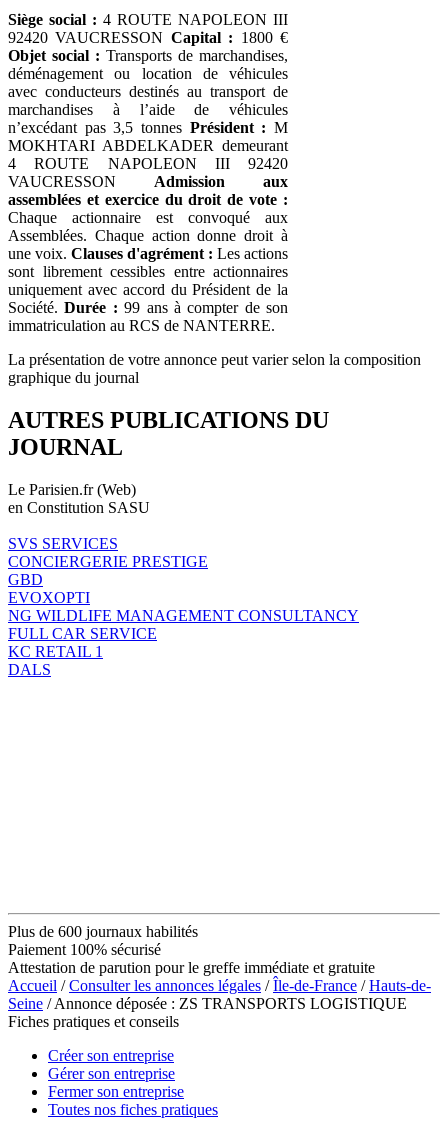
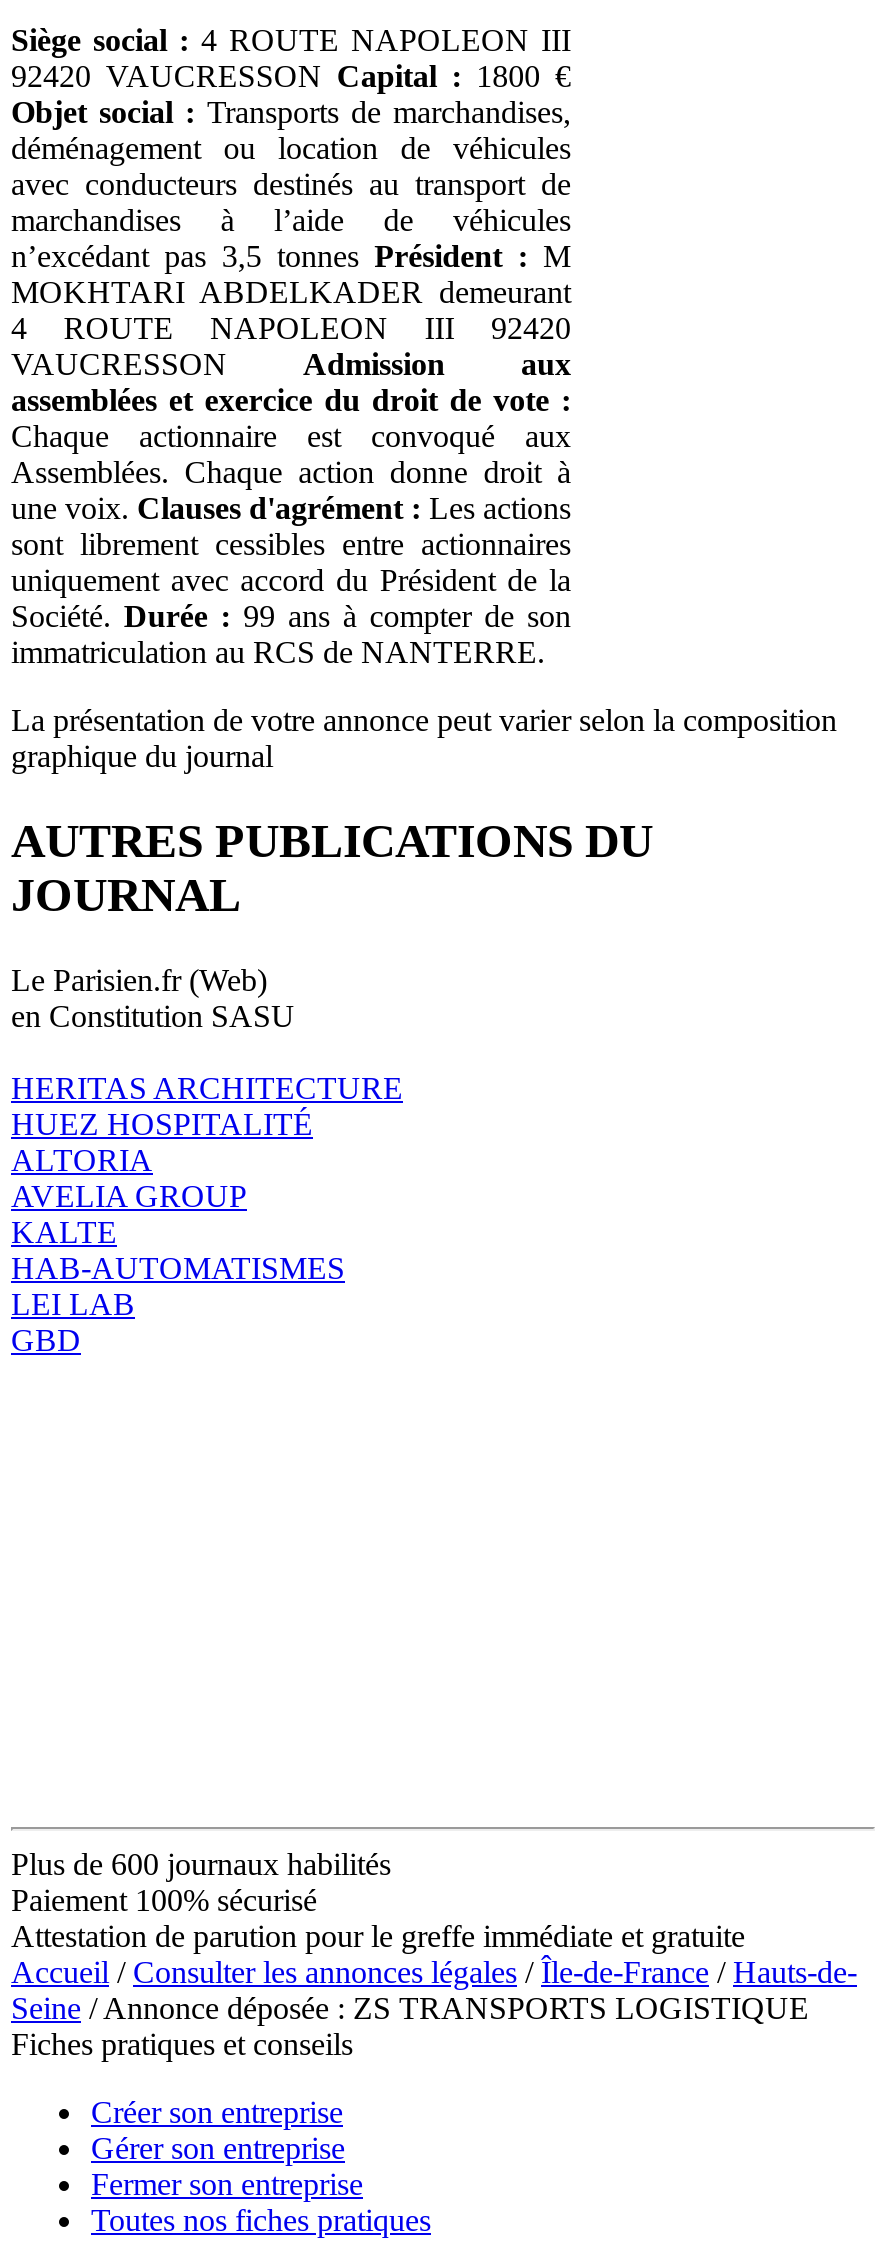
- SVS SERVICES
- CONCIERGERIE PRESTIGE
+ HERITAS ARCHITECTURE
+ HUEZ HOSPITALITÉ
+ ALTORIA
+ AVELIA GROUP
+ KALTE
+ HAB-AUTOMATISMES
+ LEI LAB

moved down: GBD

- EVOXOPTI
- NG WILDLIFE MANAGEMENT CONSULTANCY
- FULL CAR SERVICE
- KC RETAIL 1
- DALS
